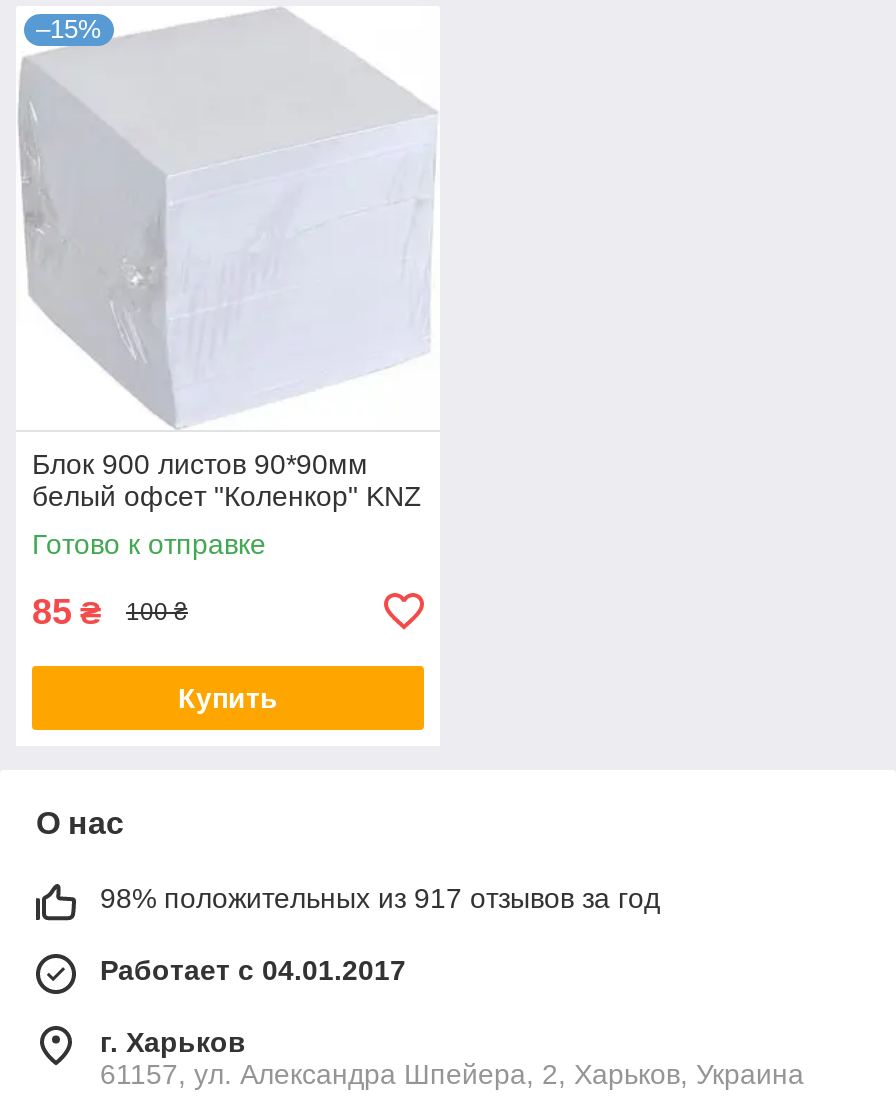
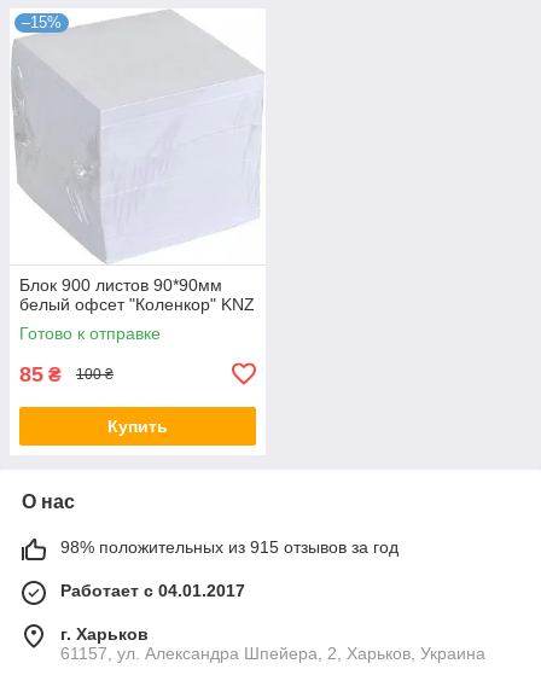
- 98% положительных из 917 отзывов за год
+ 98% положительных из 915 отзывов за год
